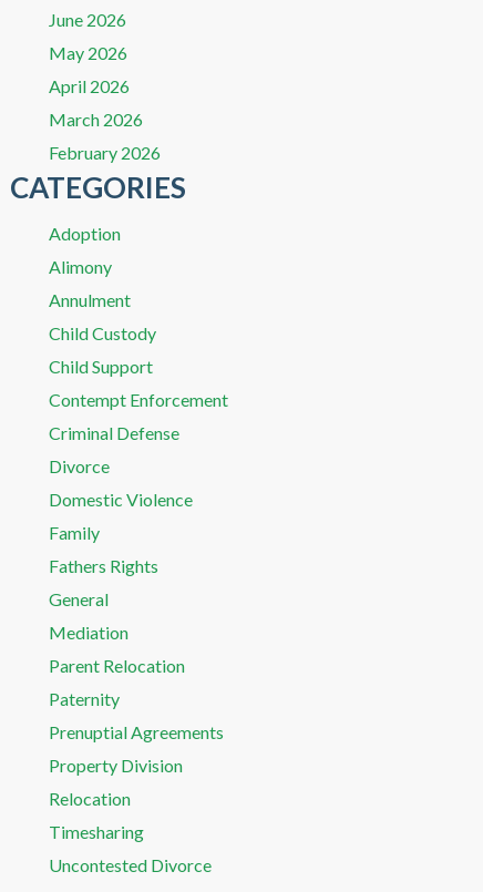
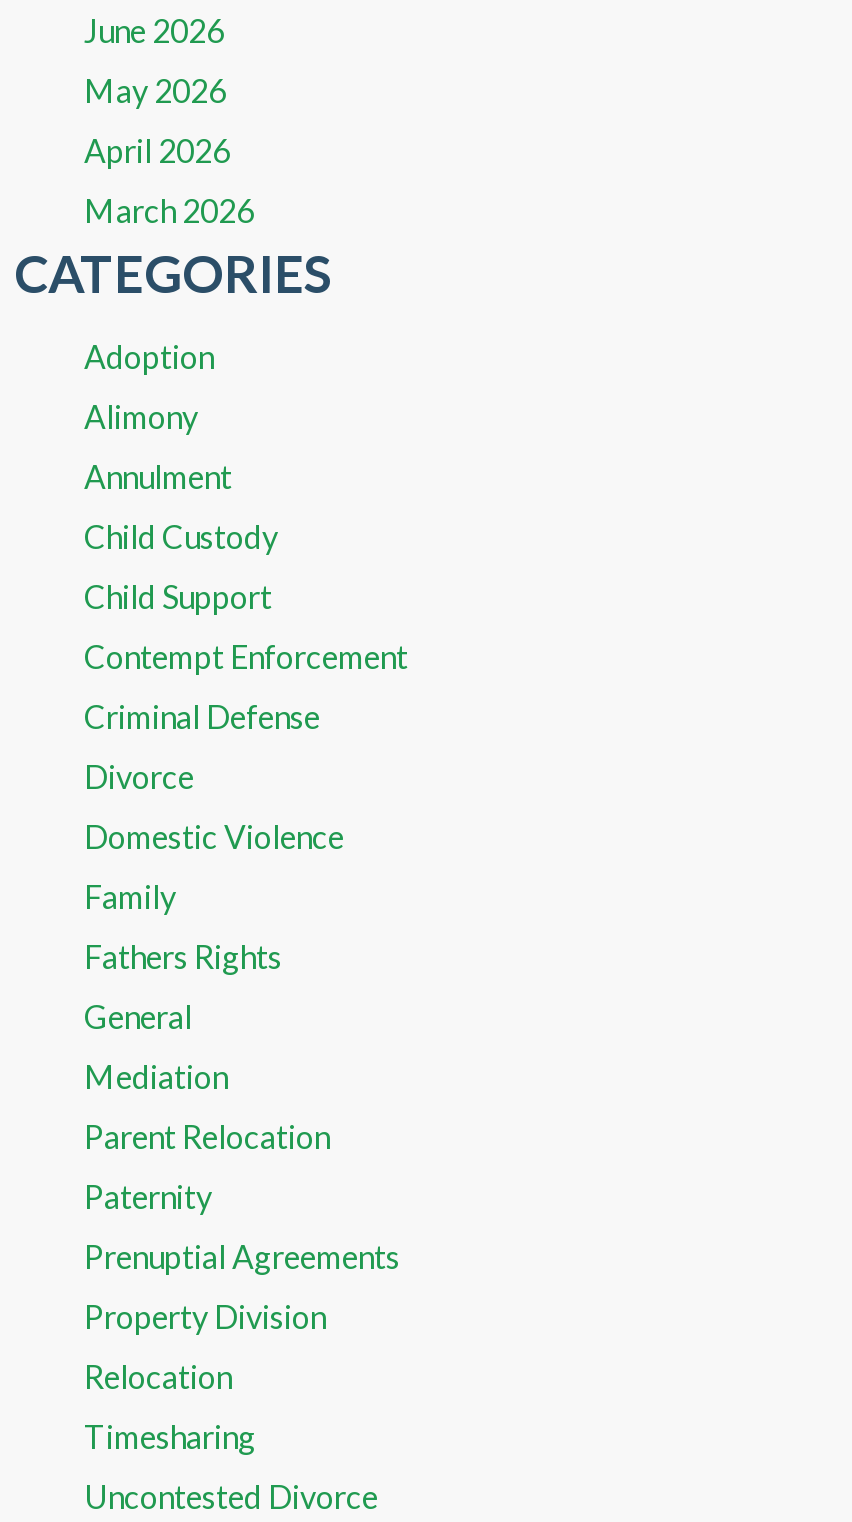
- February 2026
